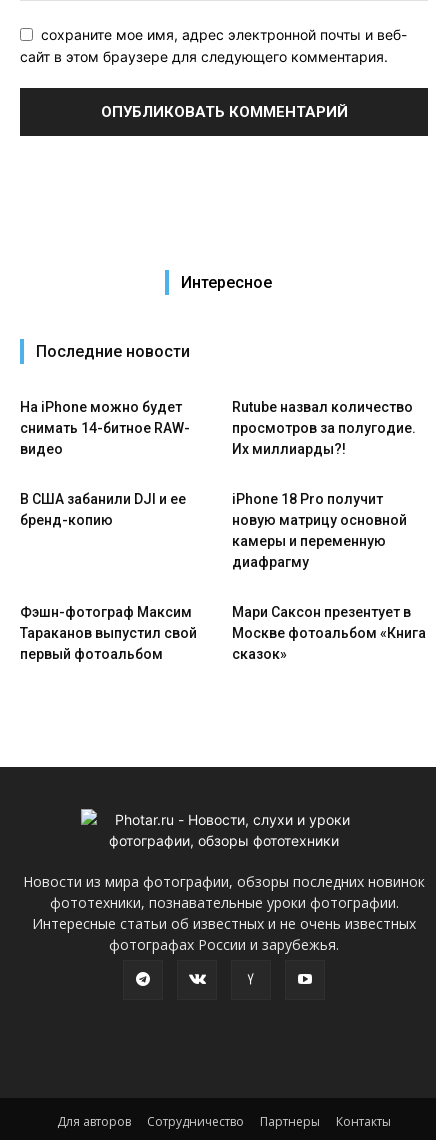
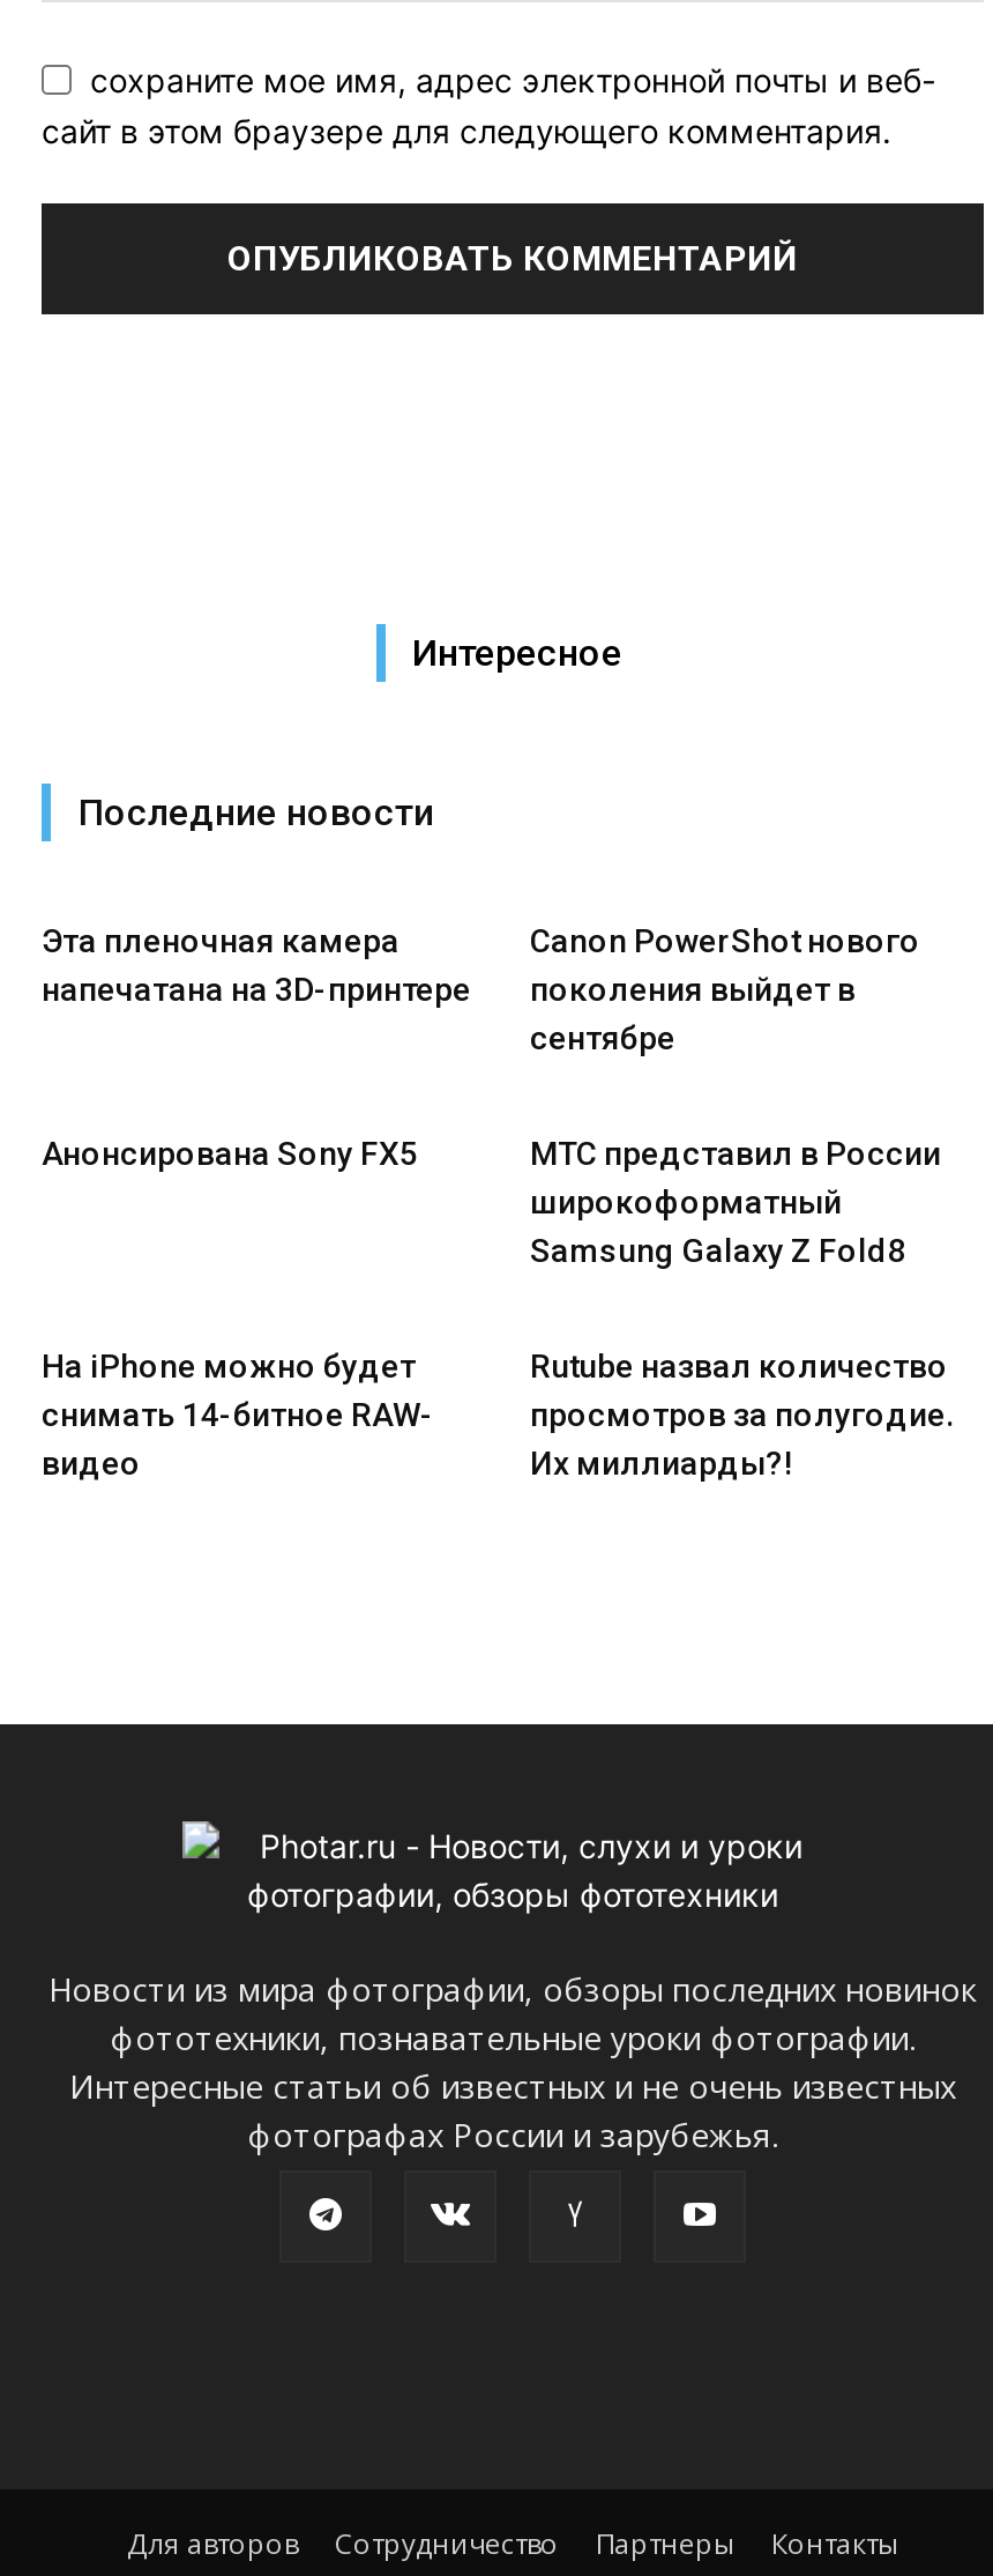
+ Эта пленочная камера
+ напечатана на 3D-принтере

+ Canon PowerShot нового
+ поколения выйдет в
+ сентябре
+ Анонсирована Sony FX5
+ МТС представил в России
+ широкоформатный
+ Samsung Galaxy Z Fold8

moved down: На iPhone можно будет | снимать 14-битное RAW- | видео | Rutube назвал количество | просмотров за полугодие. | Их миллиарды?!

- В США забанили DJI и ее
- бренд-копию

- iPhone 18 Pro получит
- новую матрицу основной
- камеры и переменную
- диафрагму
- Фэшн-фотограф Максим
- Тараканов выпустил свой
- первый фотоальбом

- Мари Саксон презентует в
- Москве фотоальбом «Книга
- сказок»
